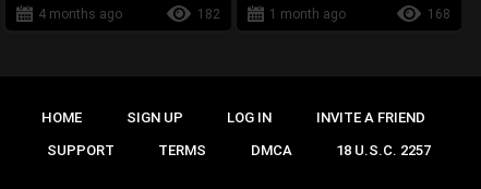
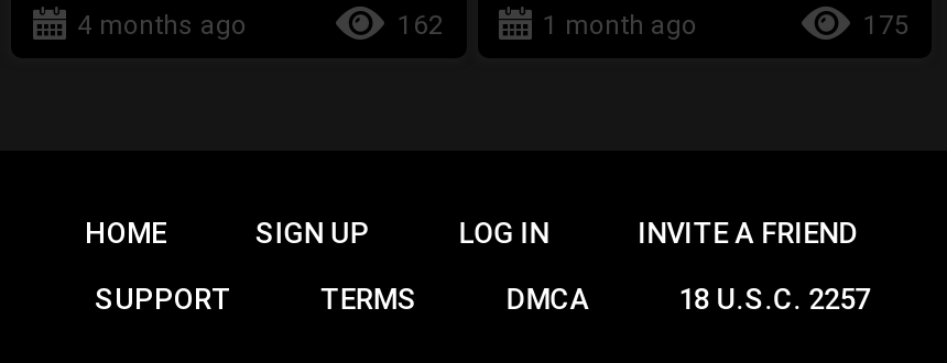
- 182
+ 162

- 168
+ 175
